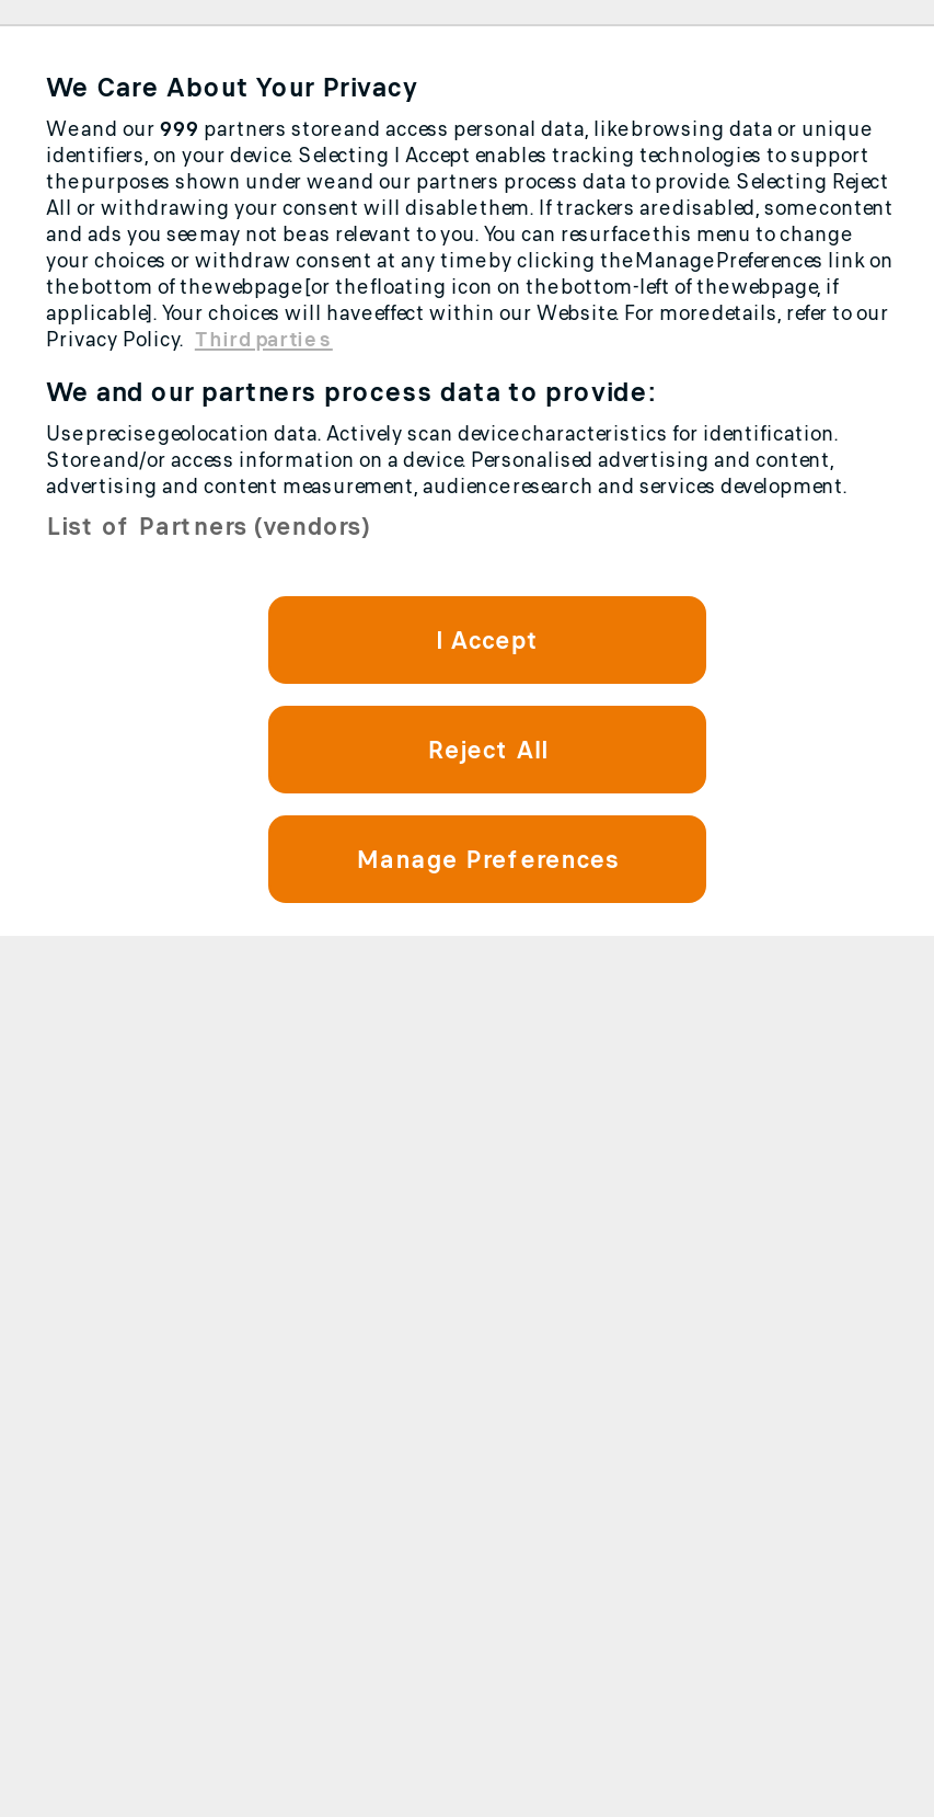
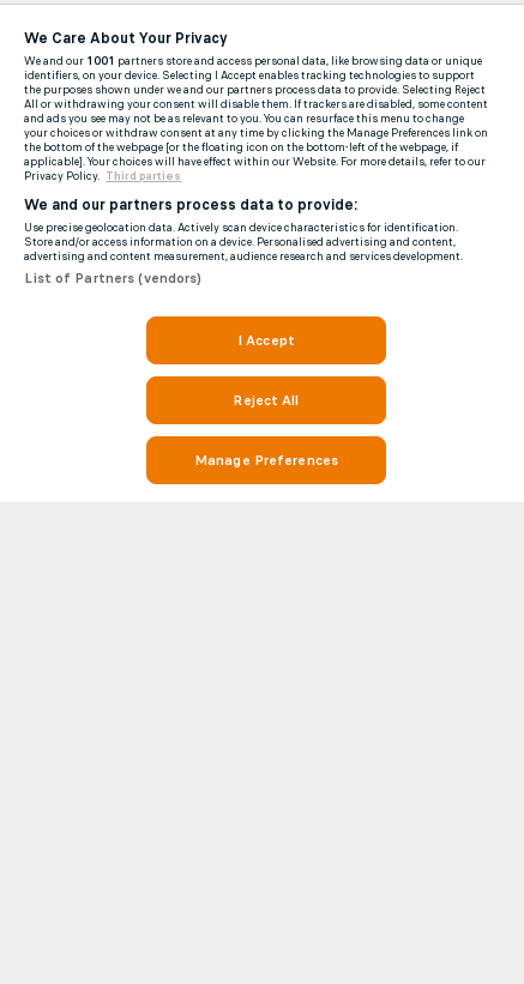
- We and our 999 partners store and access personal data, like browsing data or unique
+ We and our 1001 partners store and access personal data, like browsing data or unique
